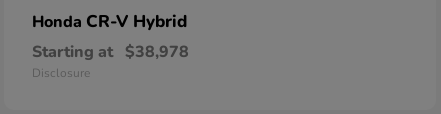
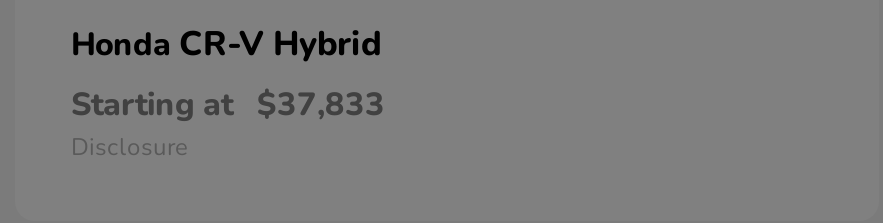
- Starting at $38,978
+ Starting at $37,833
